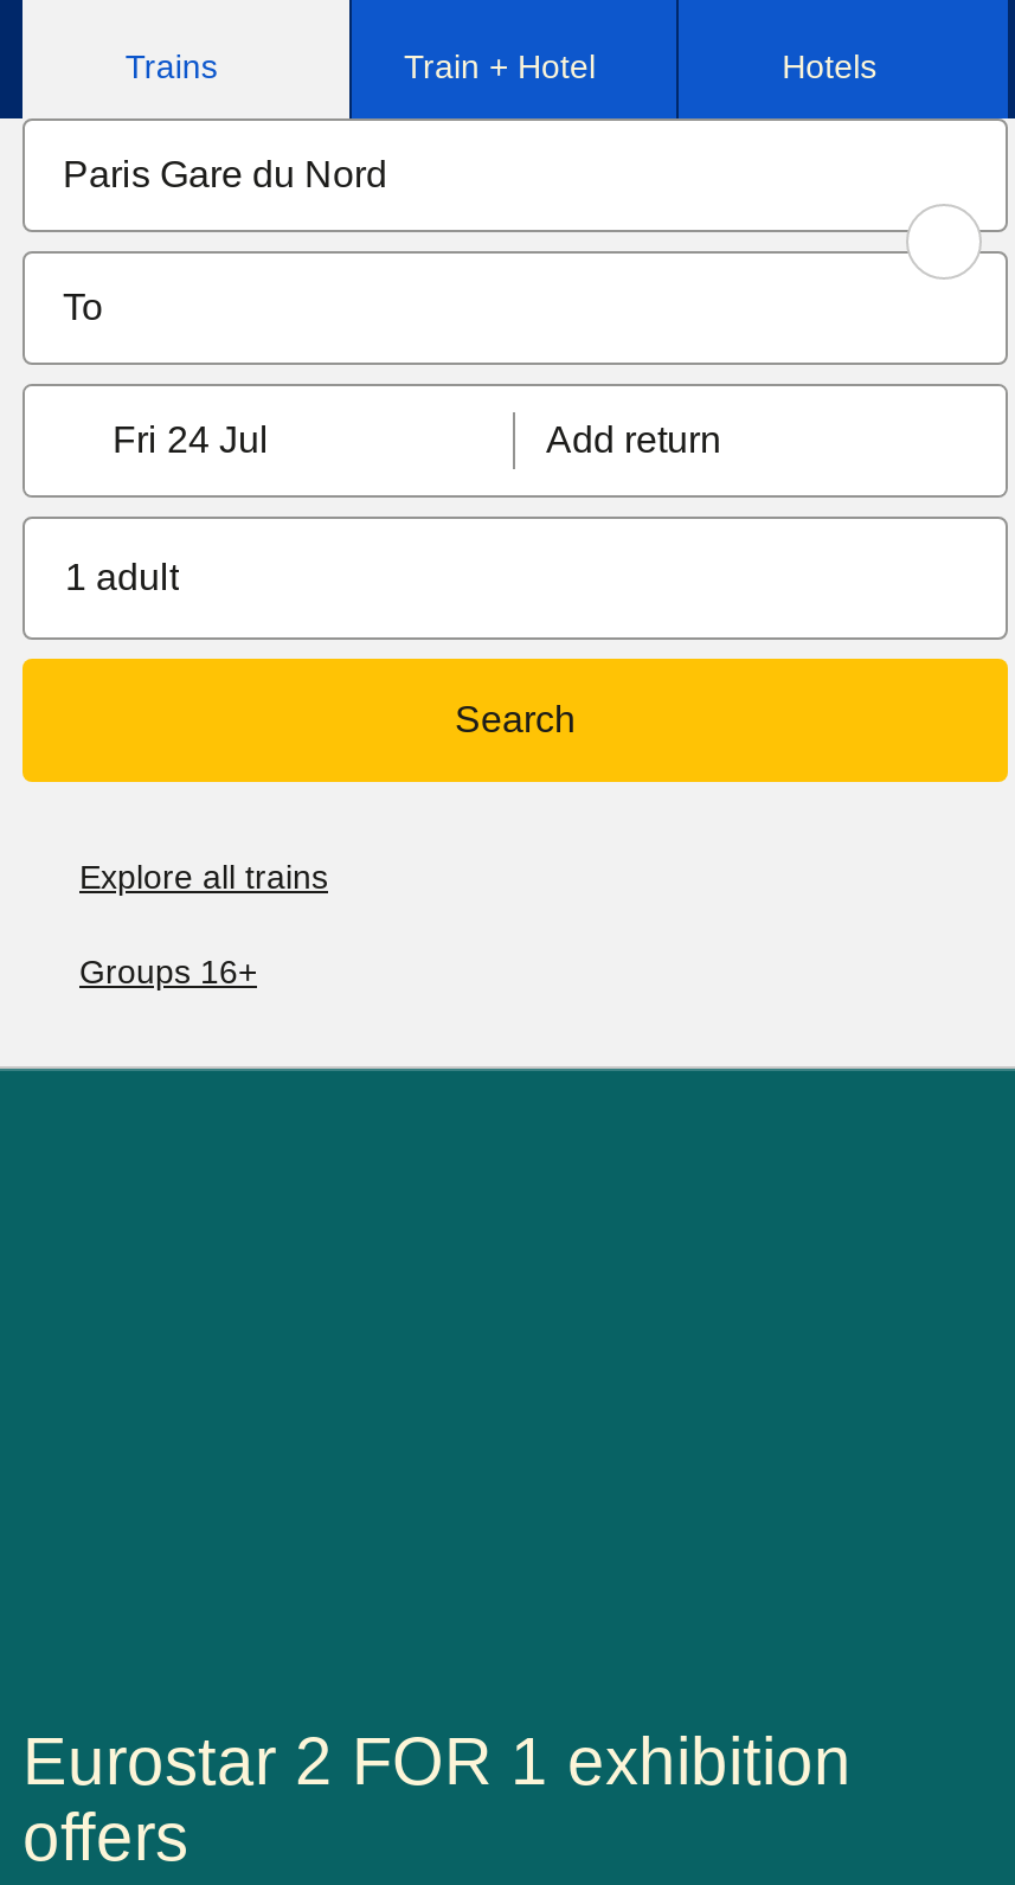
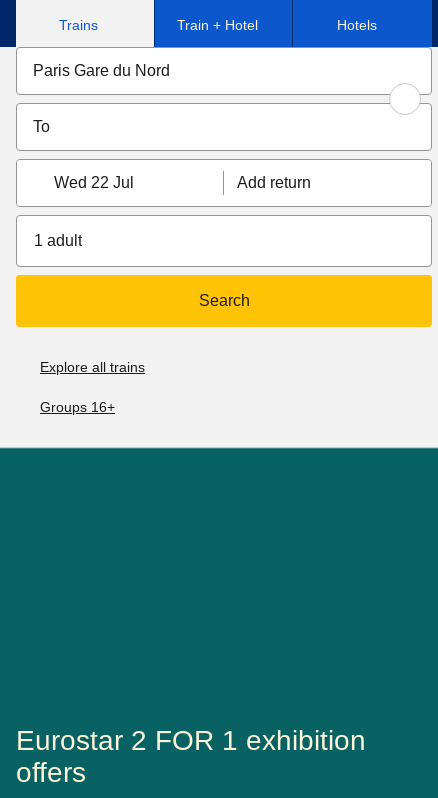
- Fri 24 Jul
+ Wed 22 Jul
